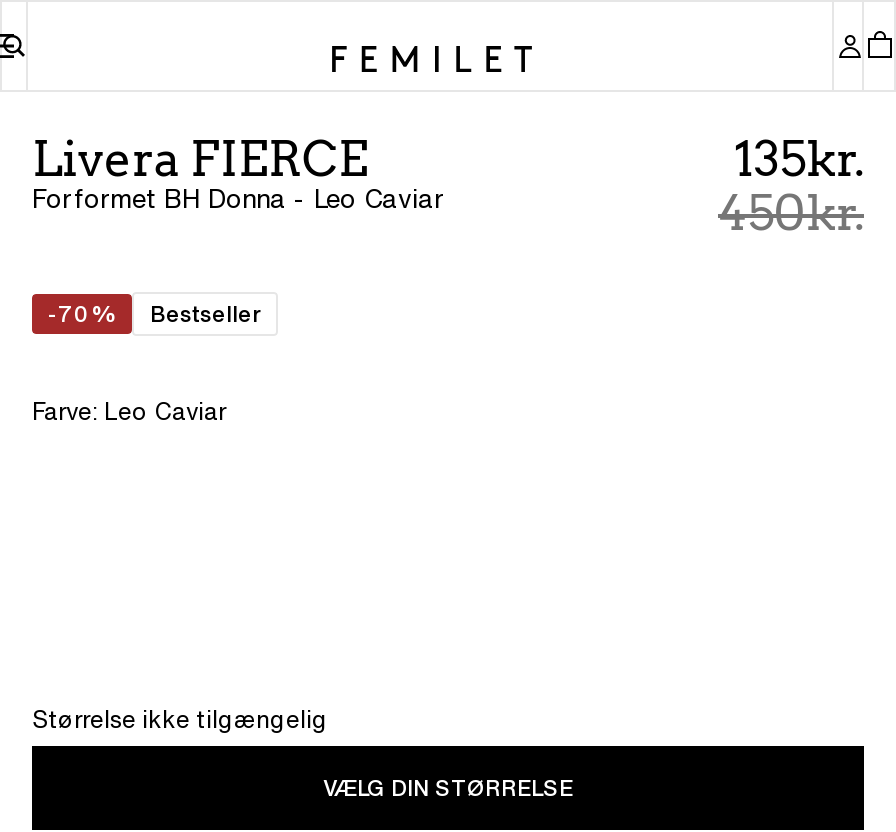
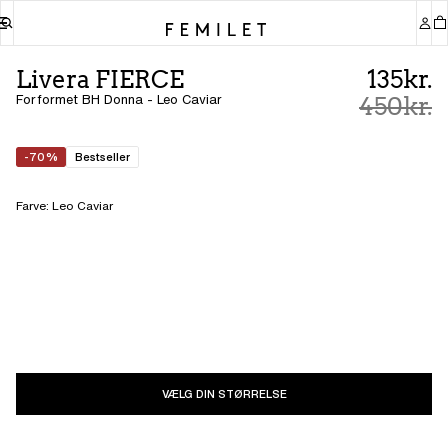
- Størrelse ikke tilgængelig
